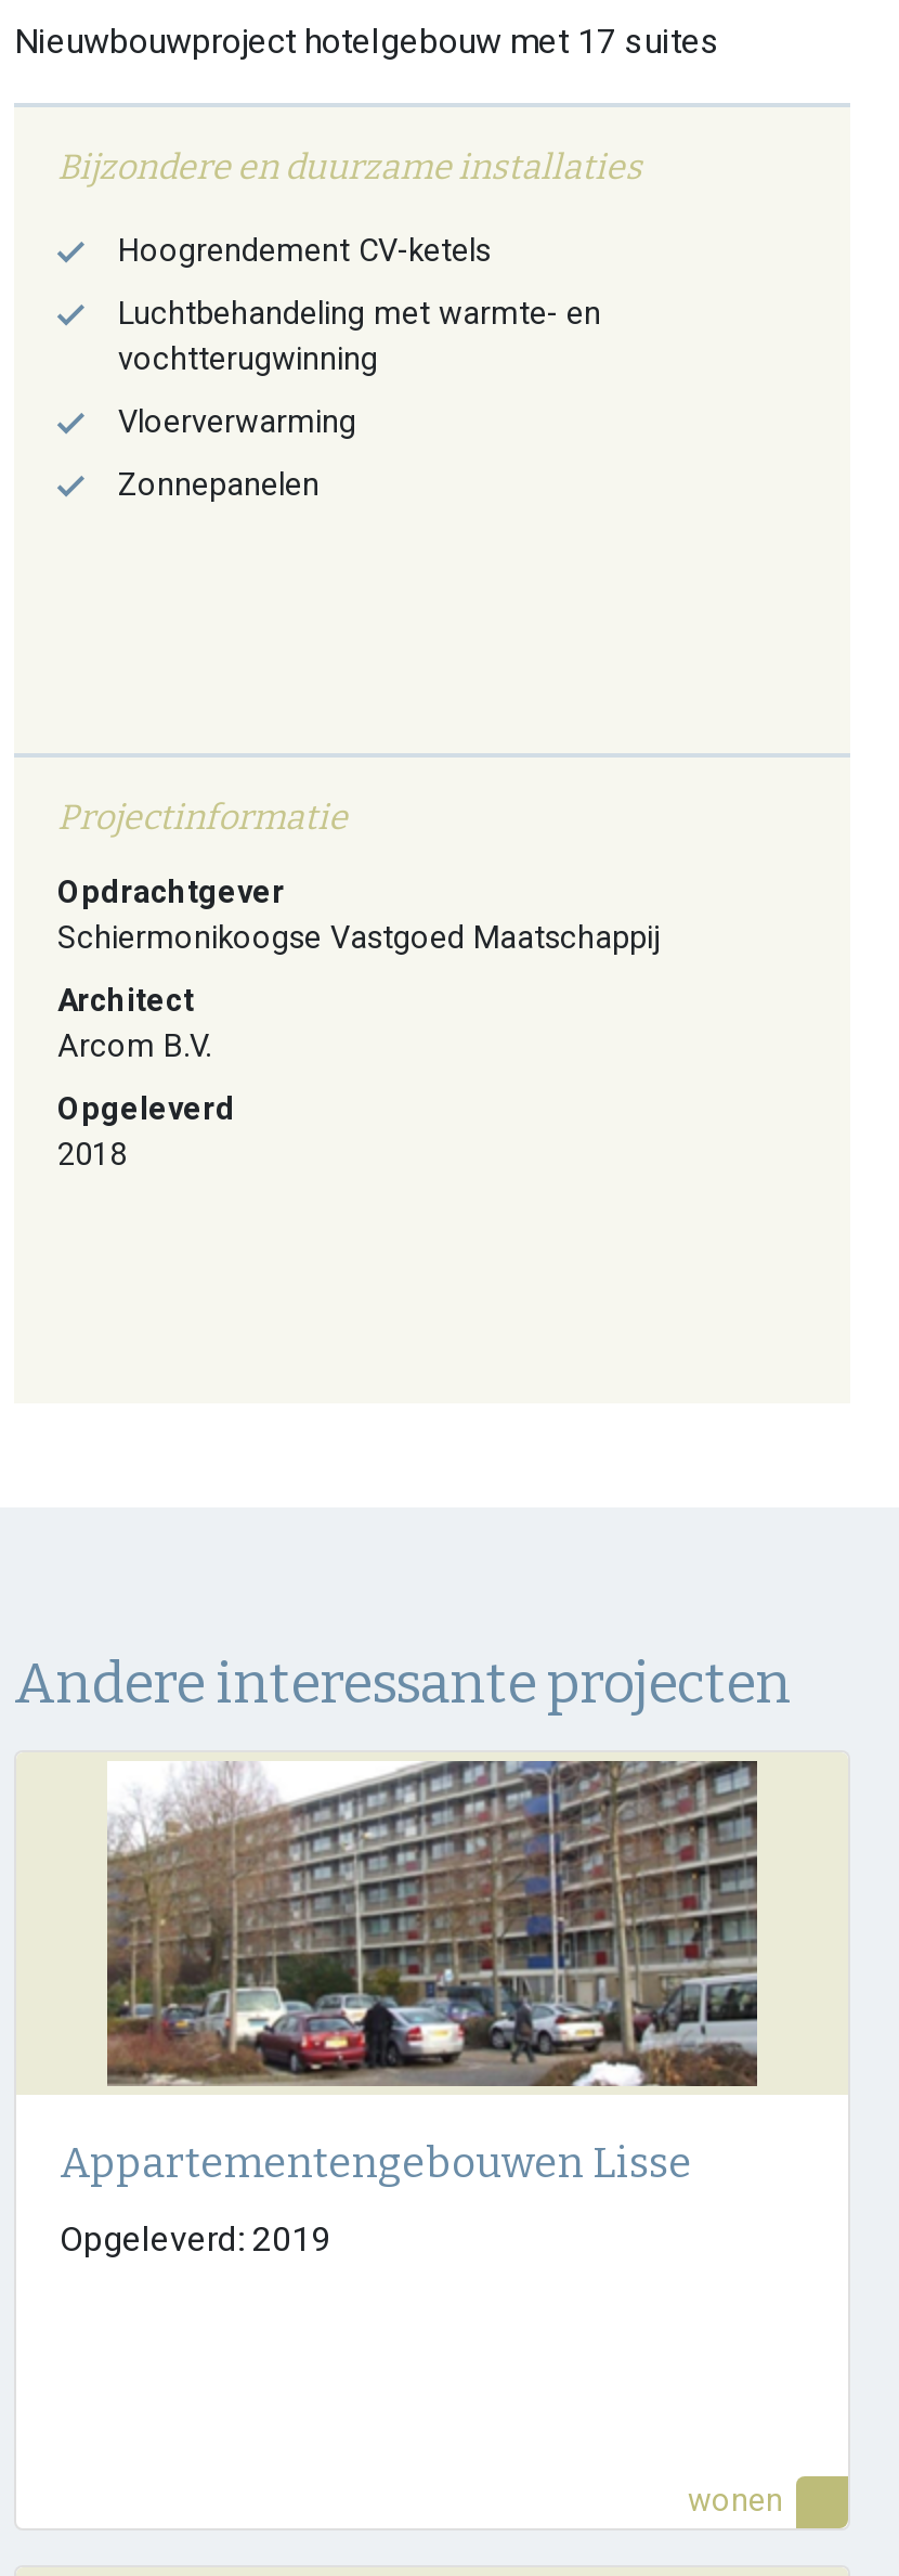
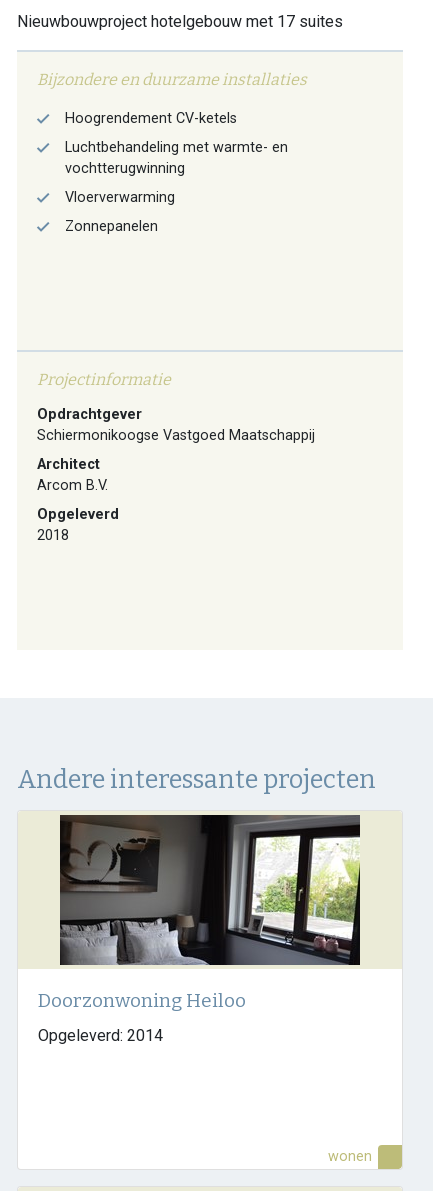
- [image]
- Appartementengebouwen Lisse
+ [image]
+ Doorzonwoning Heiloo

- Opgeleverd: 2019
+ Opgeleverd: 2014
